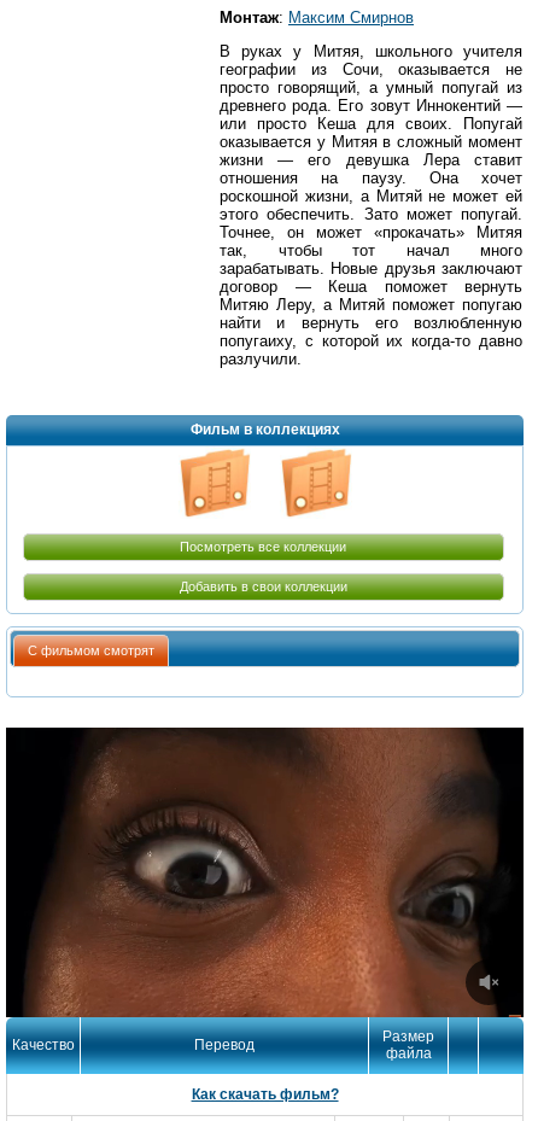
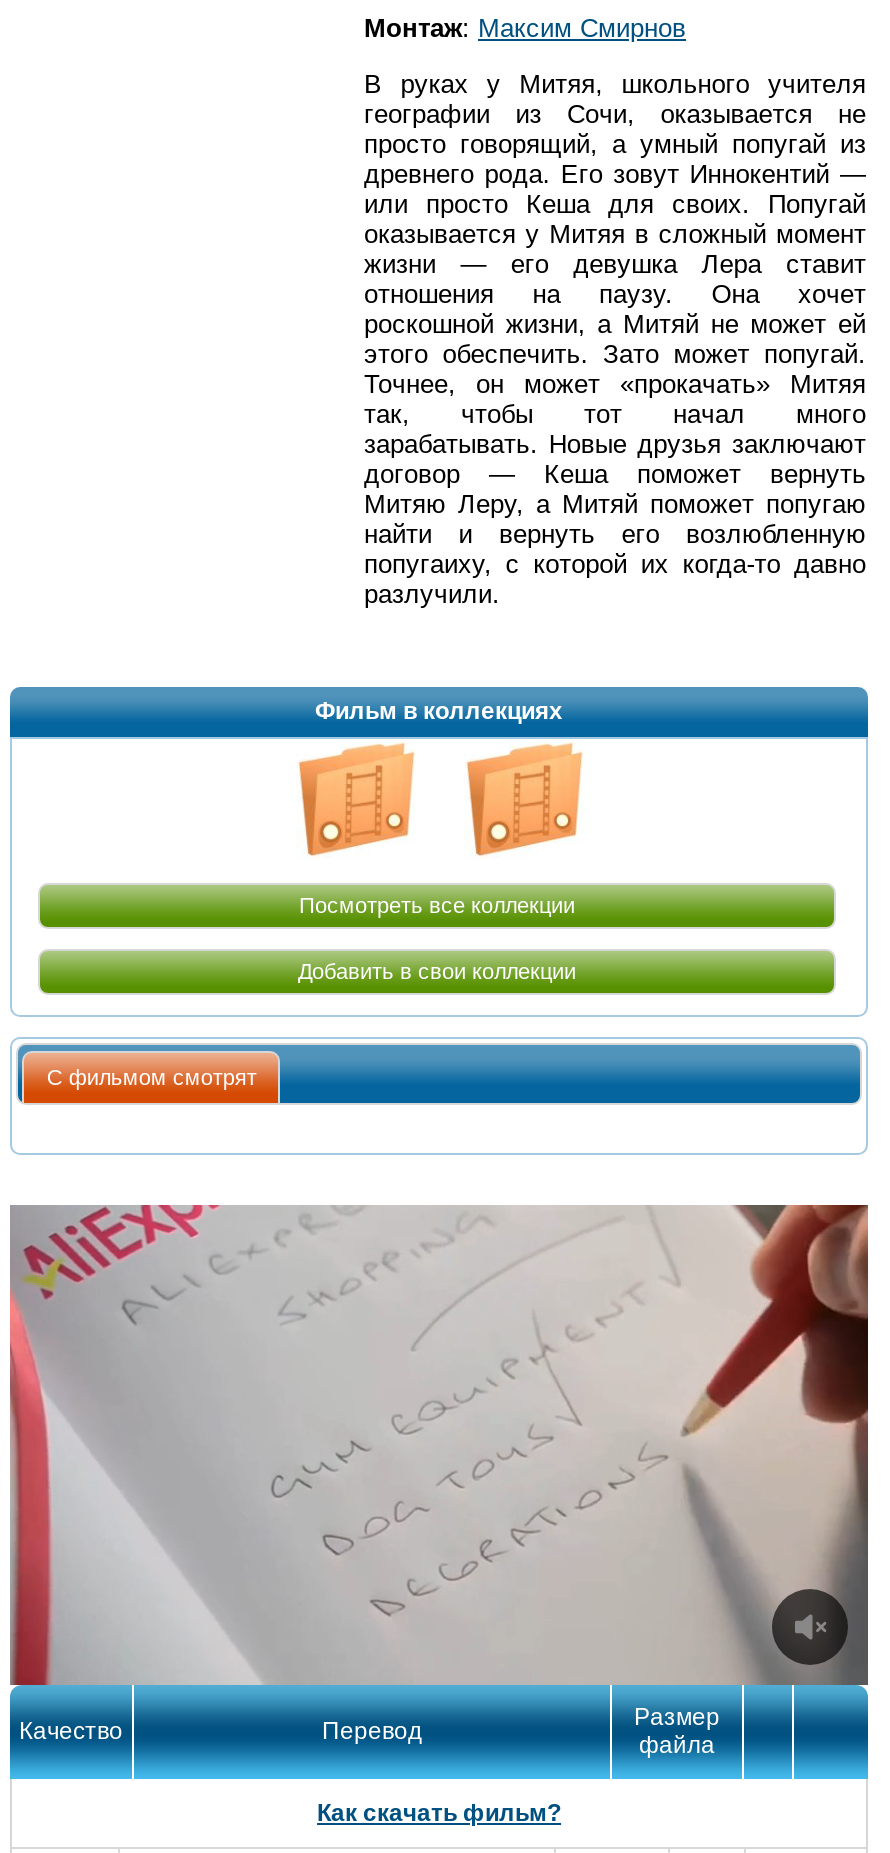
- [image]
+ [image]
